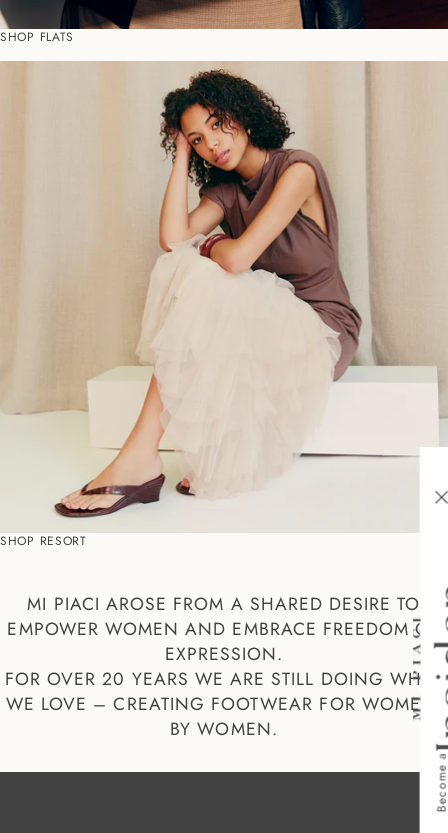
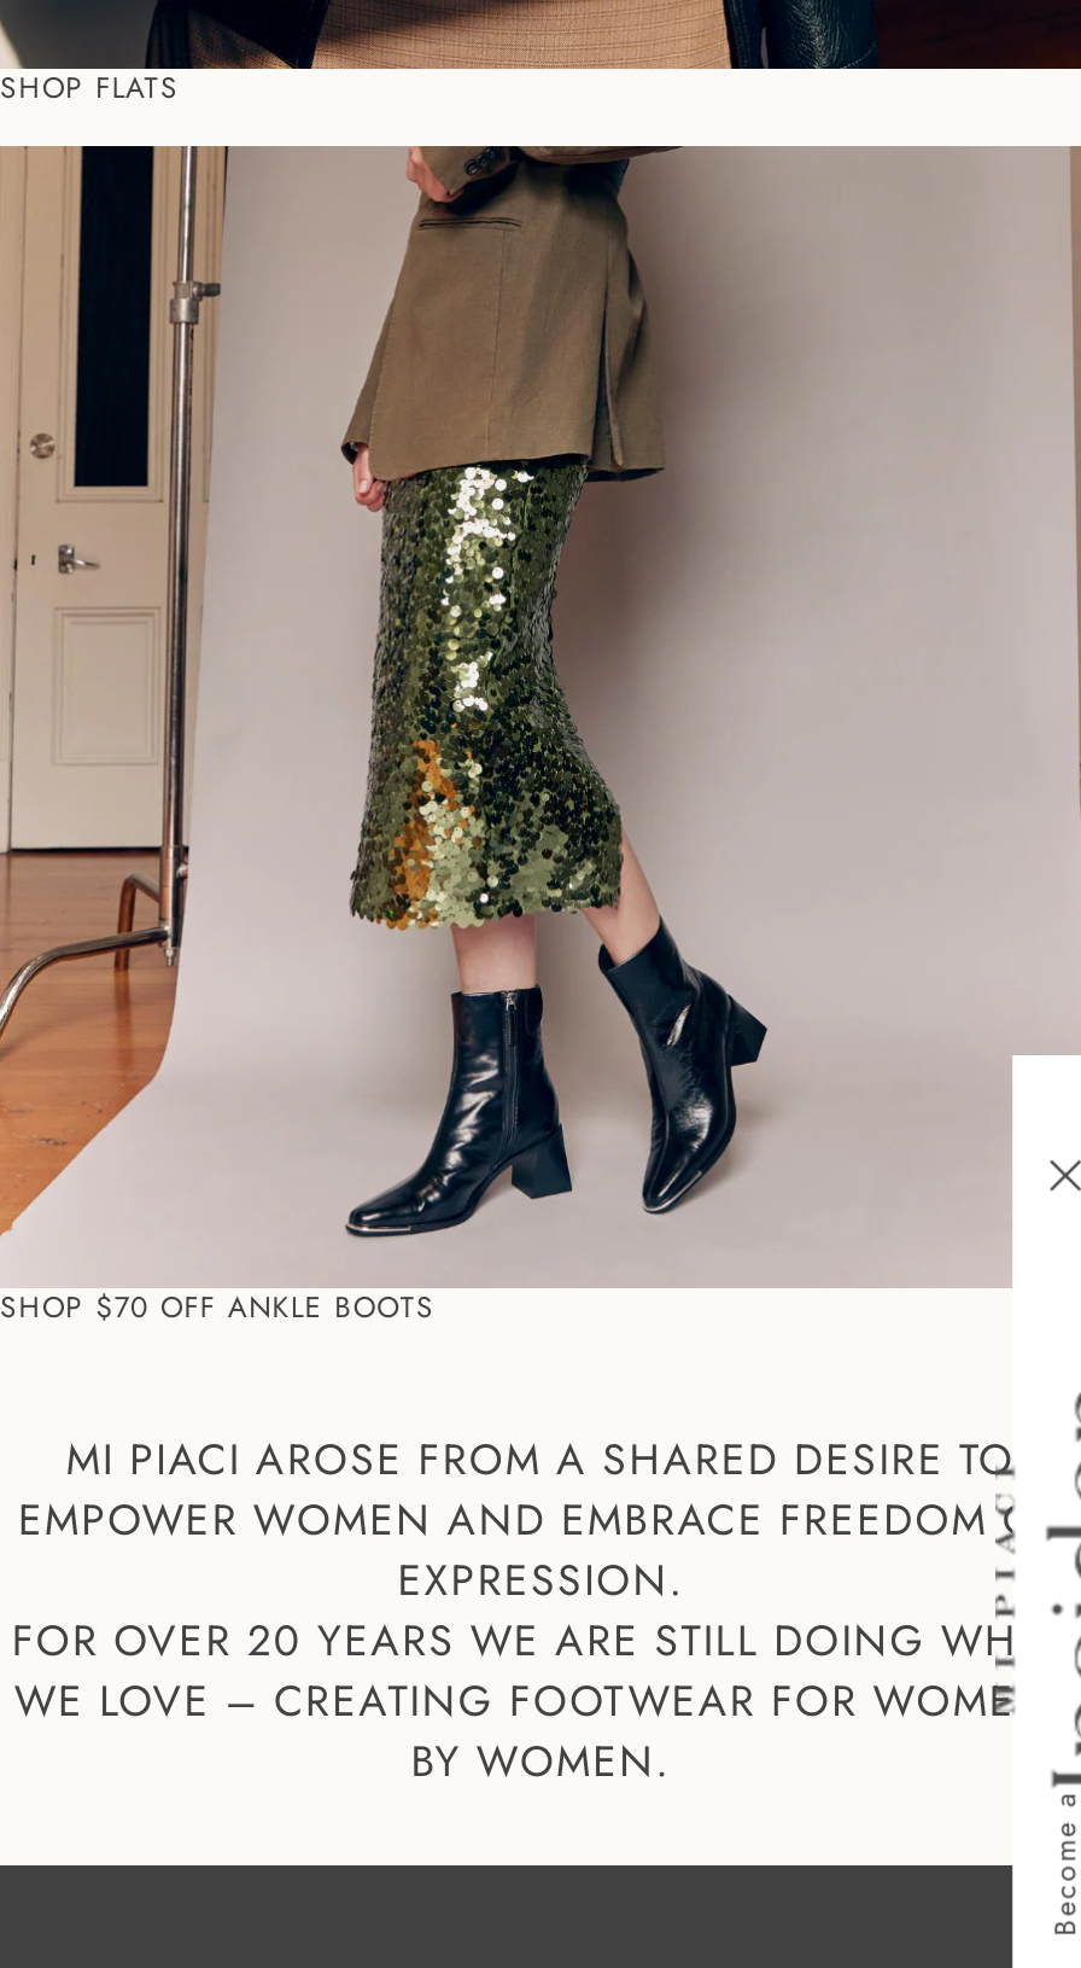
- [image]
- SHOP RESORT
+ [image]
+ SHOP $70 OFF ANKLE BOOTS
